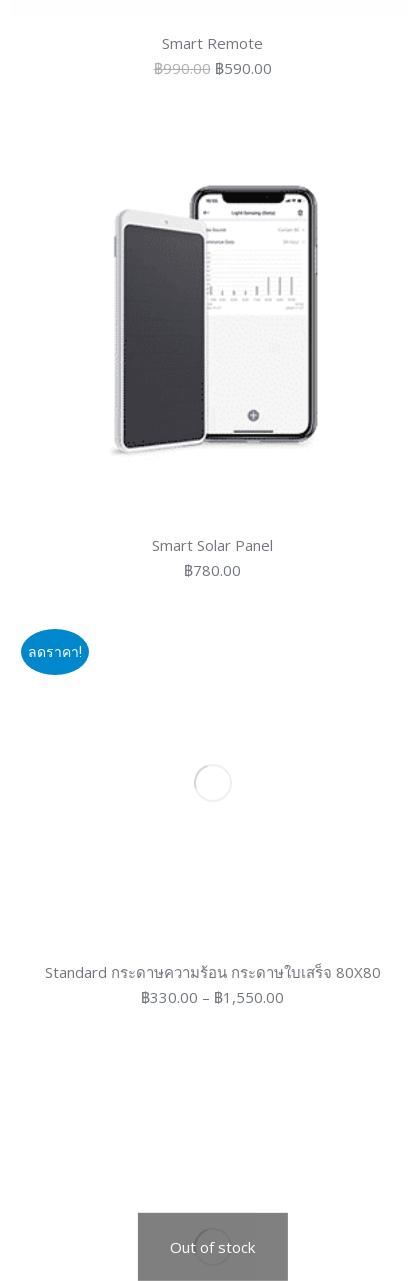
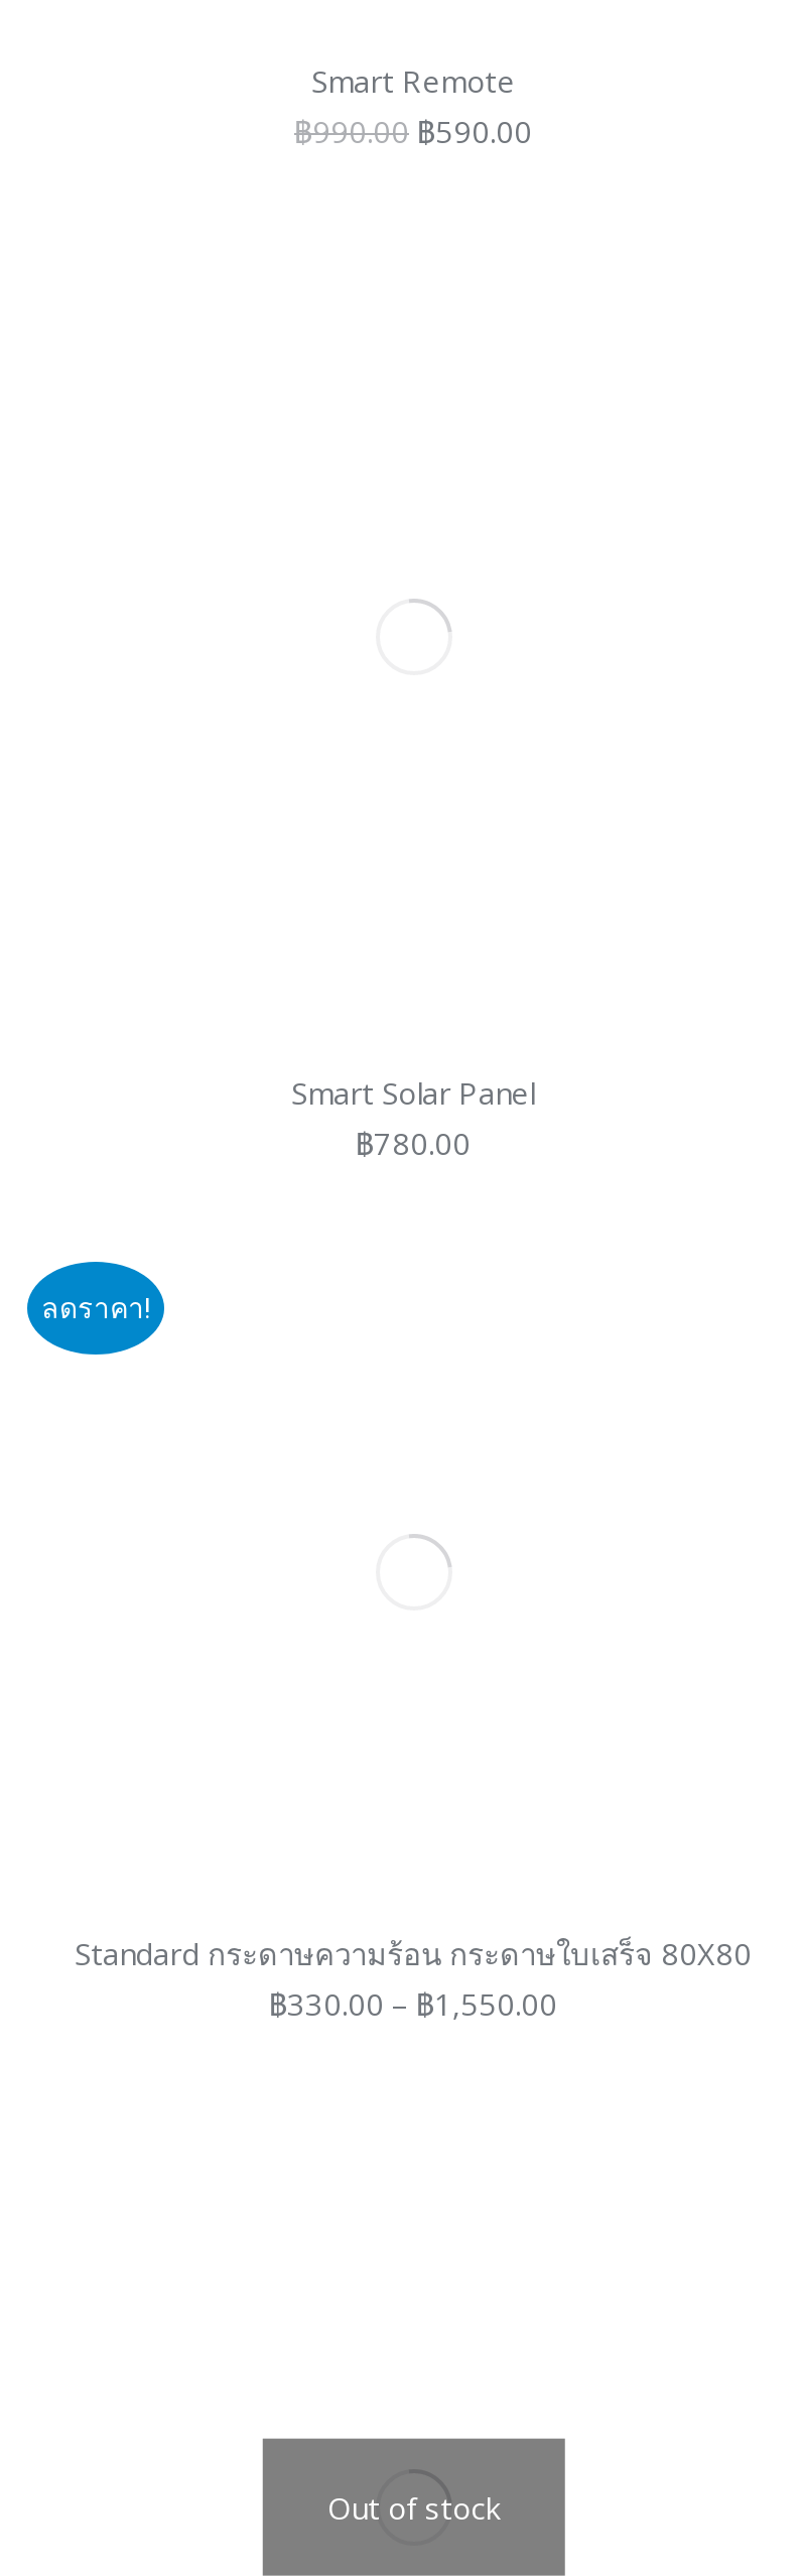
- [image]
